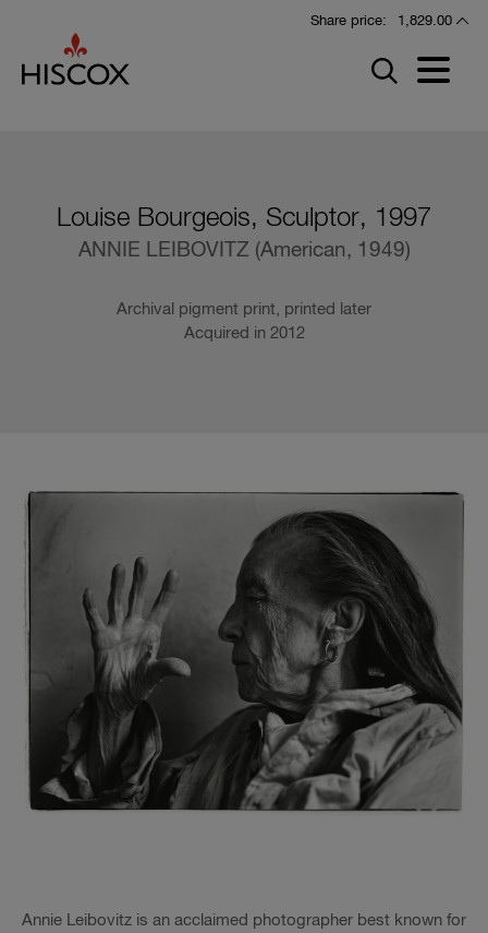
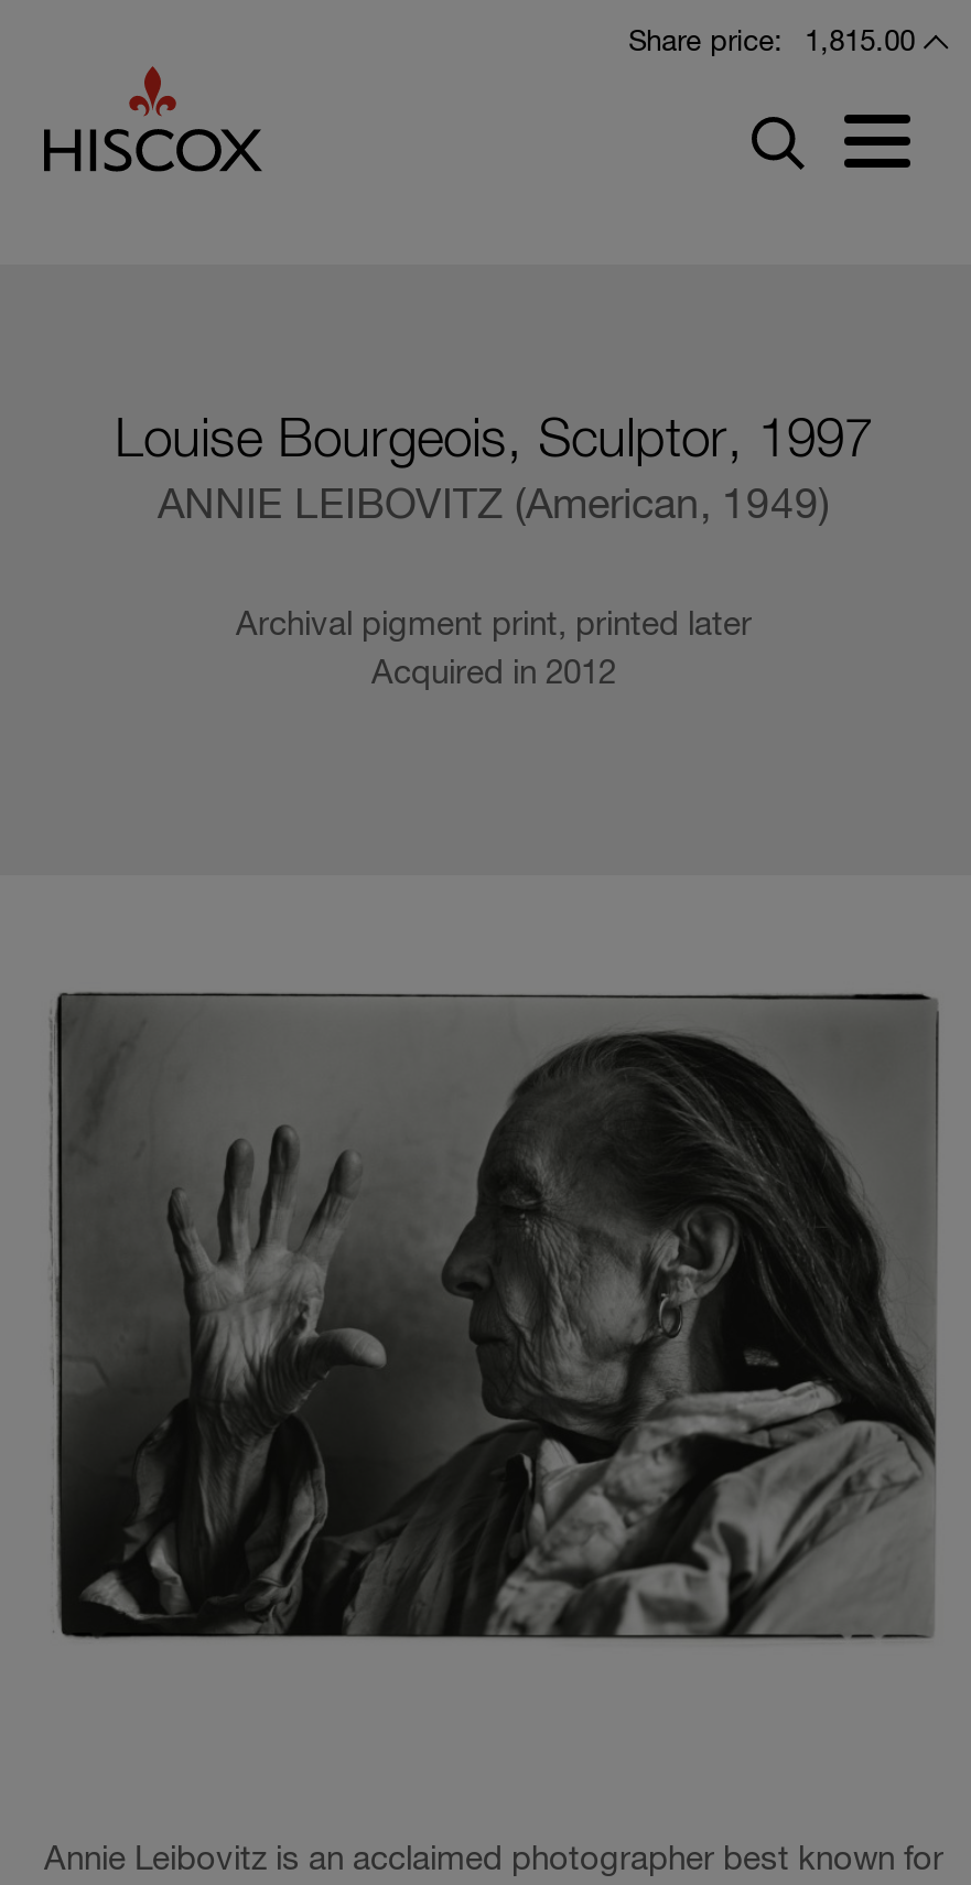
- Share price: 1,829.00
+ Share price: 1,815.00
